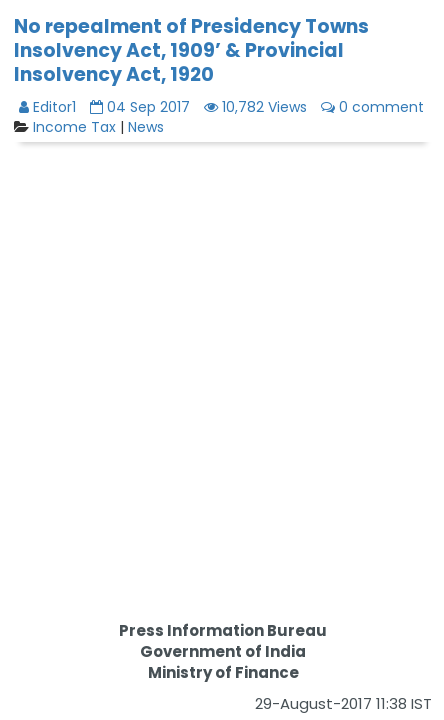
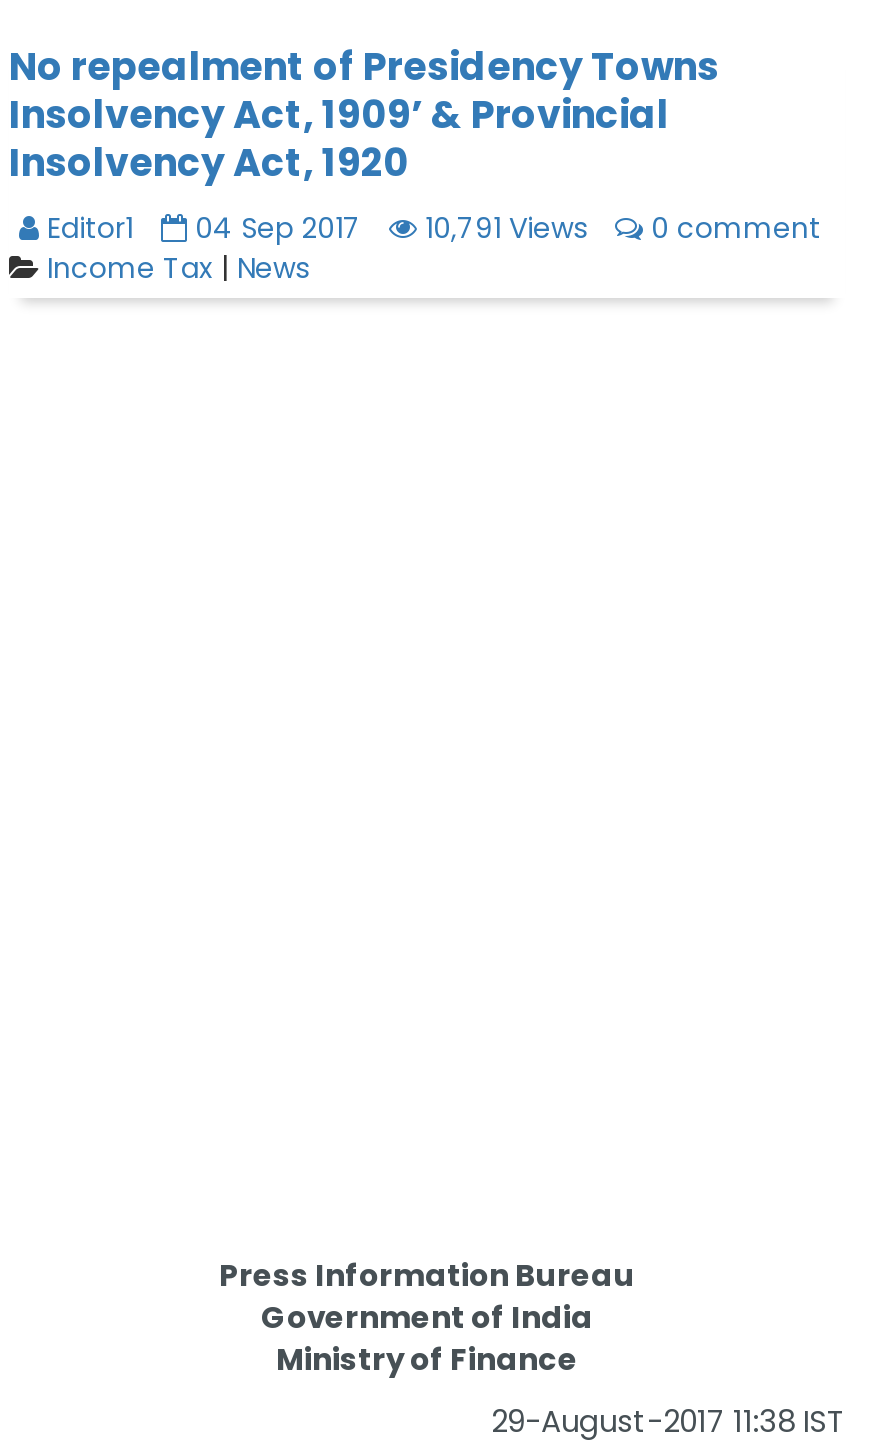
- 10,782 Views
+ 10,791 Views
